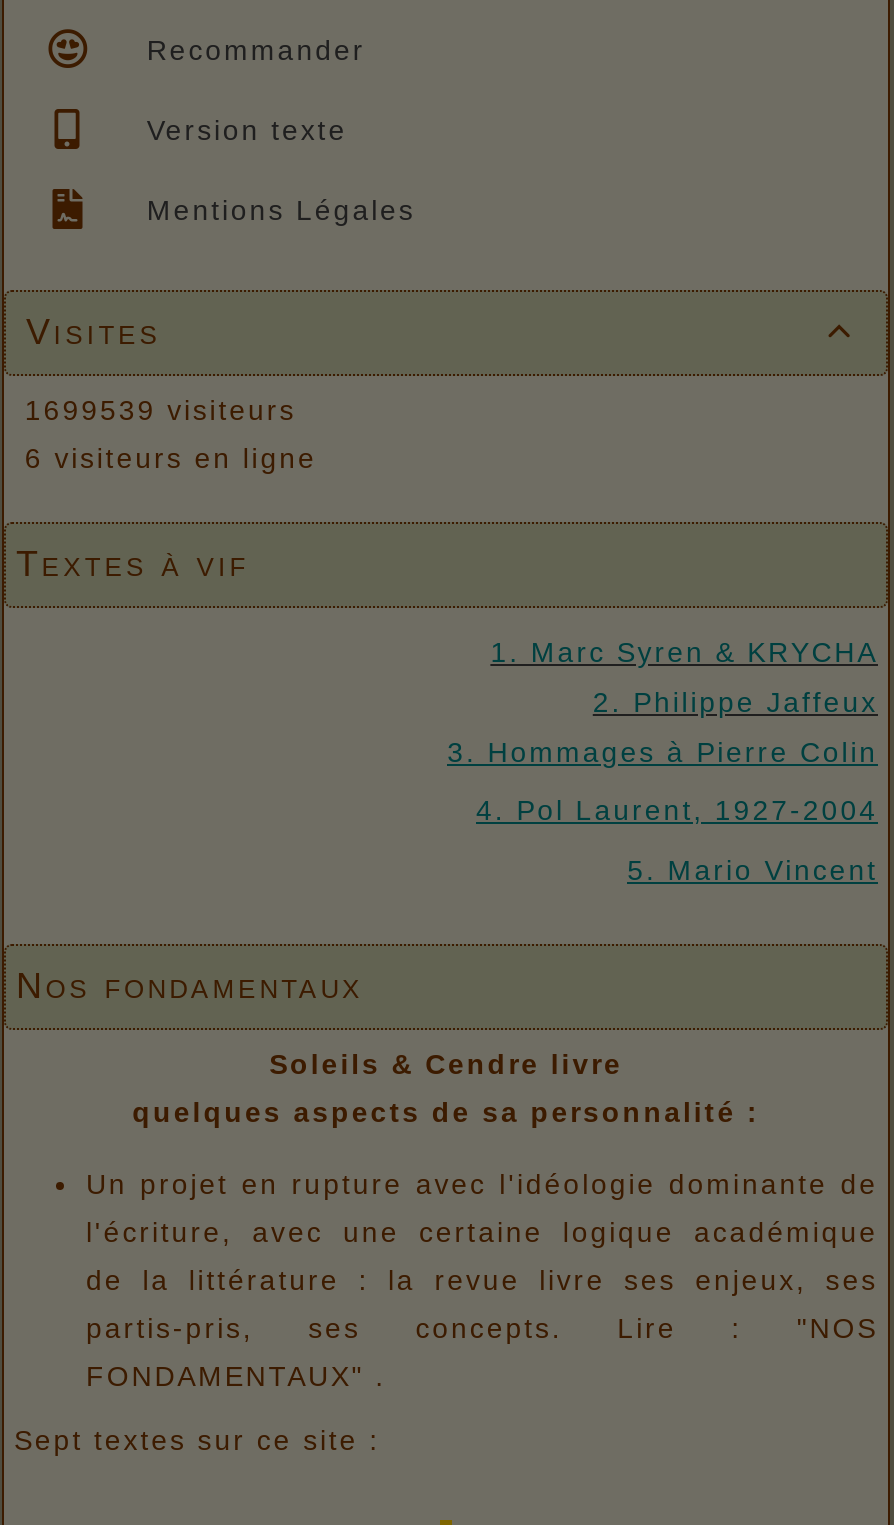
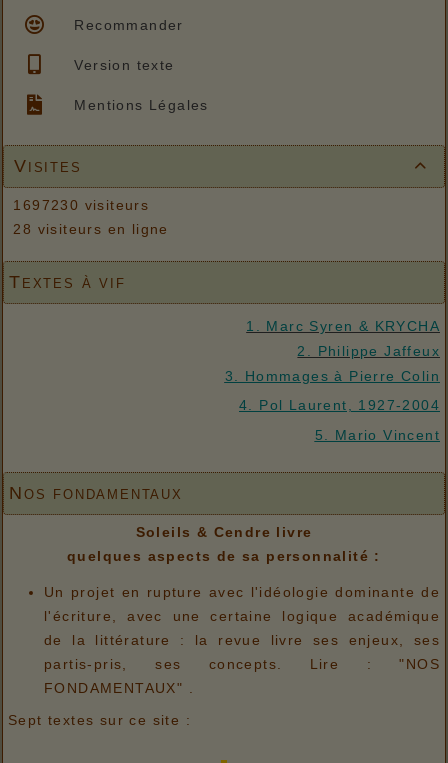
- 1699539 visiteurs
+ 1697230 visiteurs

- 6 visiteurs en ligne
+ 28 visiteurs en ligne
